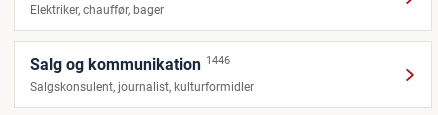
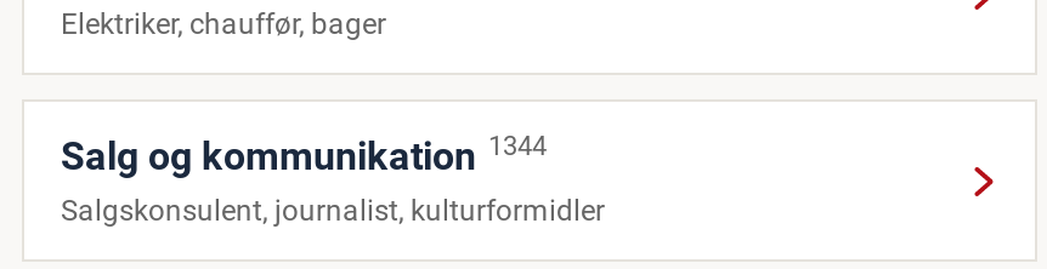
- Salg og kommunikation 1446
+ Salg og kommunikation 1344
